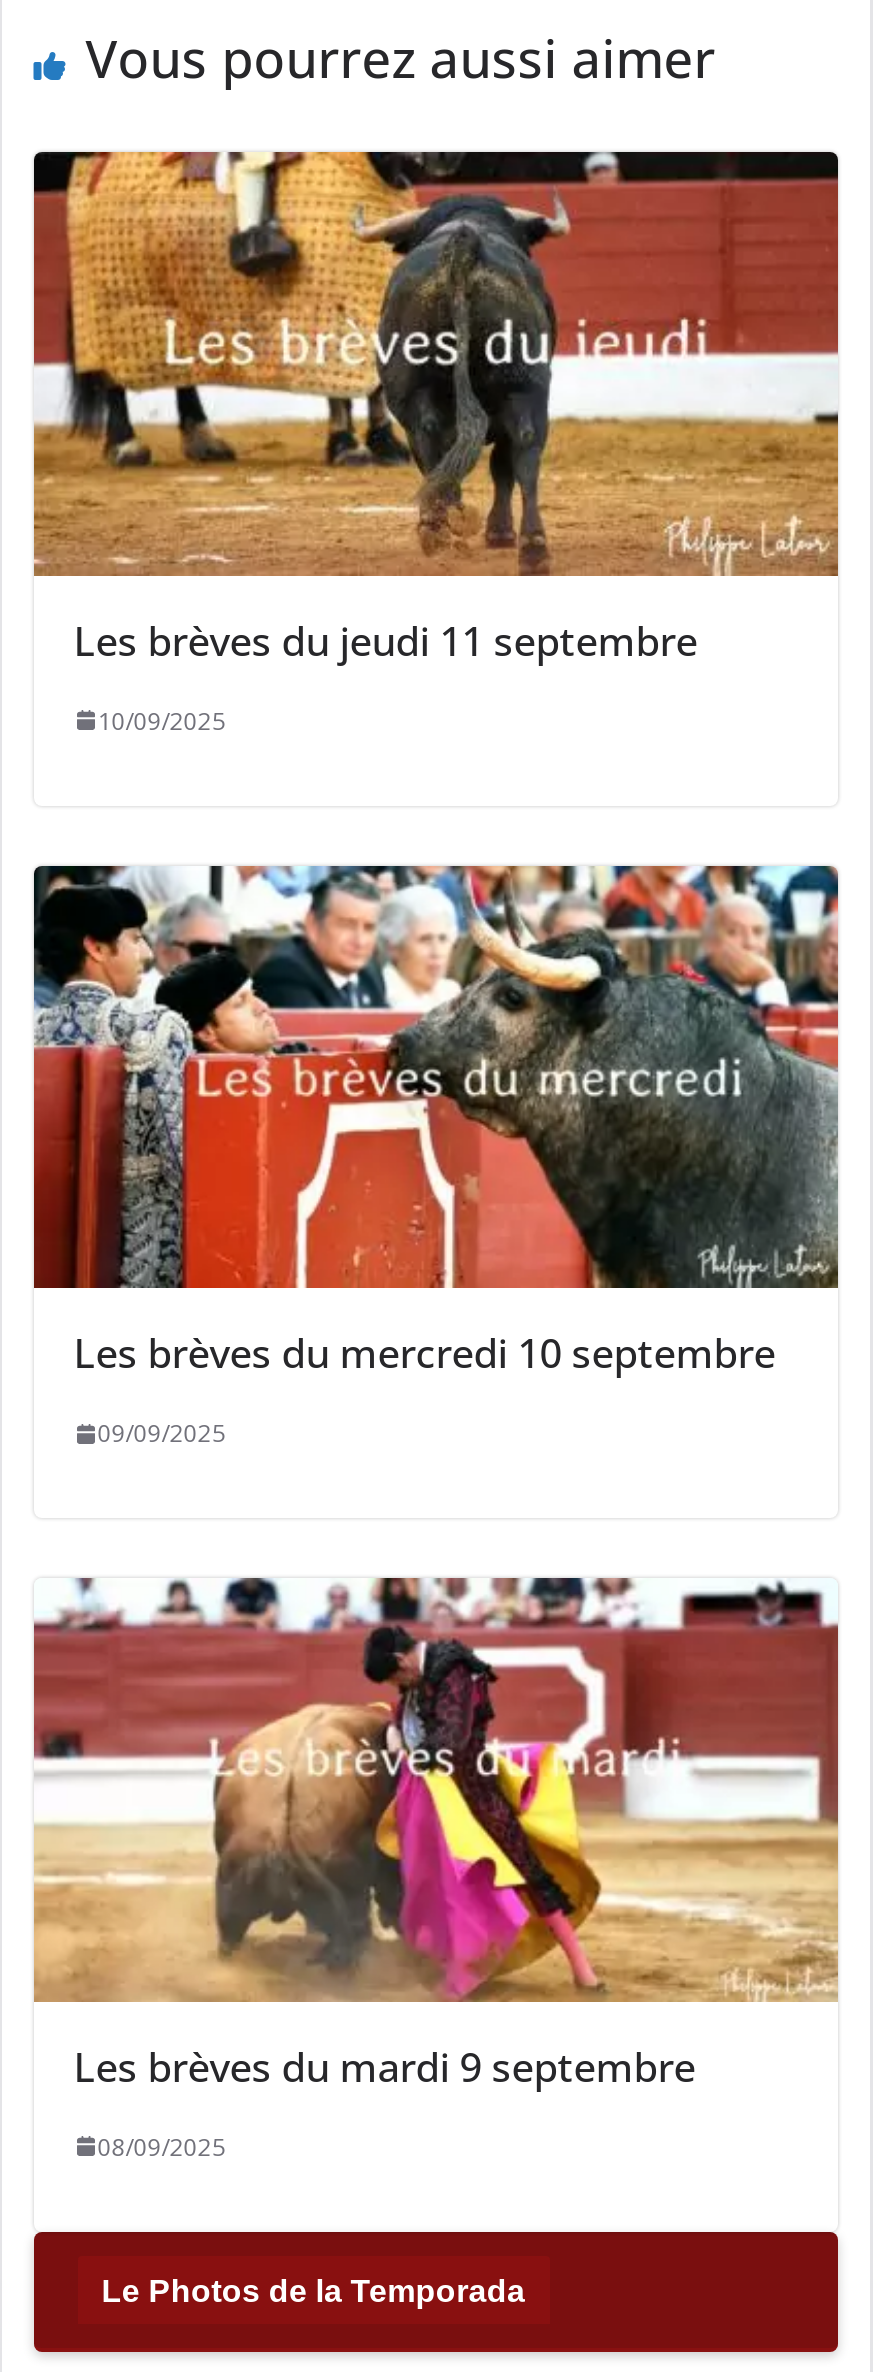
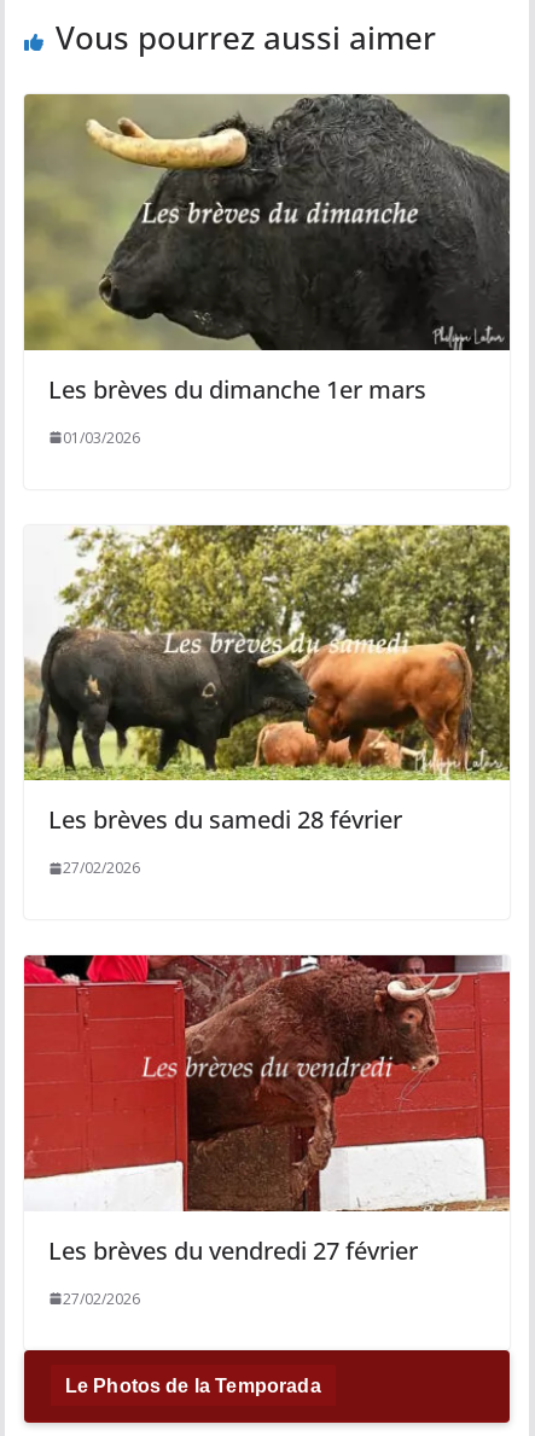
- [image]
- Les brèves du jeudi 11 septembre
+ [image]
+ Les brèves du dimanche 1er mars

- 10/09/2025
+ 01/03/2026

- [image]
- Les brèves du mercredi 10 septembre
+ [image]
+ Les brèves du samedi 28 février

- 09/09/2025
+ 27/02/2026

- [image]
- Les brèves du mardi 9 septembre
+ [image]
+ Les brèves du vendredi 27 février

- 08/09/2025
+ 27/02/2026
